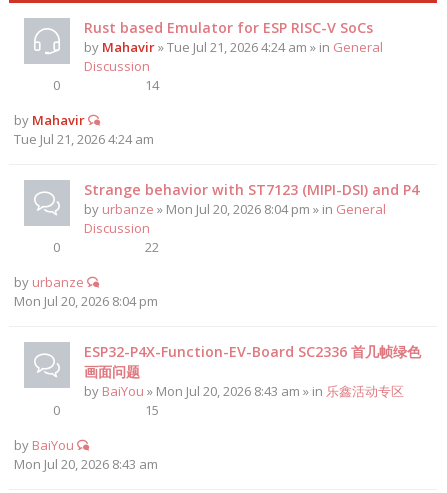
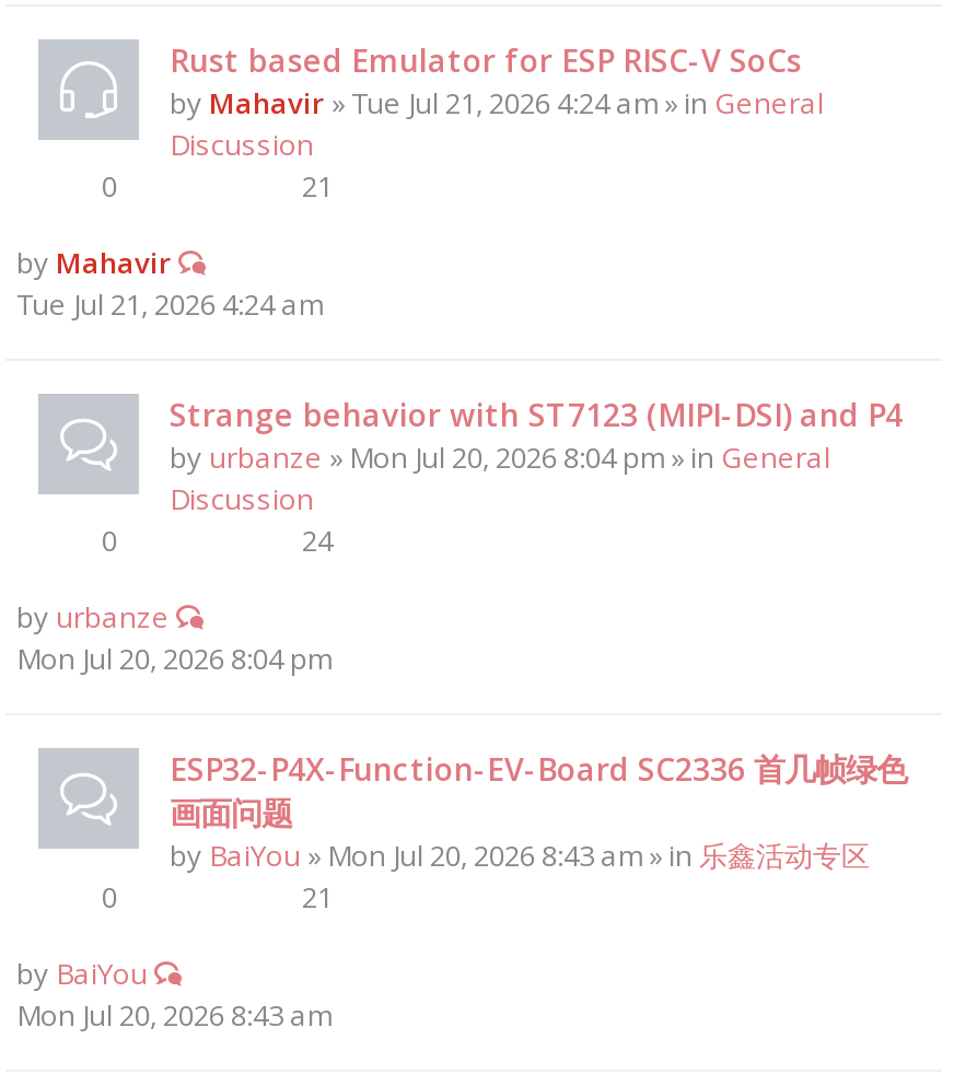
- 14
+ 21

- 22
+ 24

- 15
+ 21
